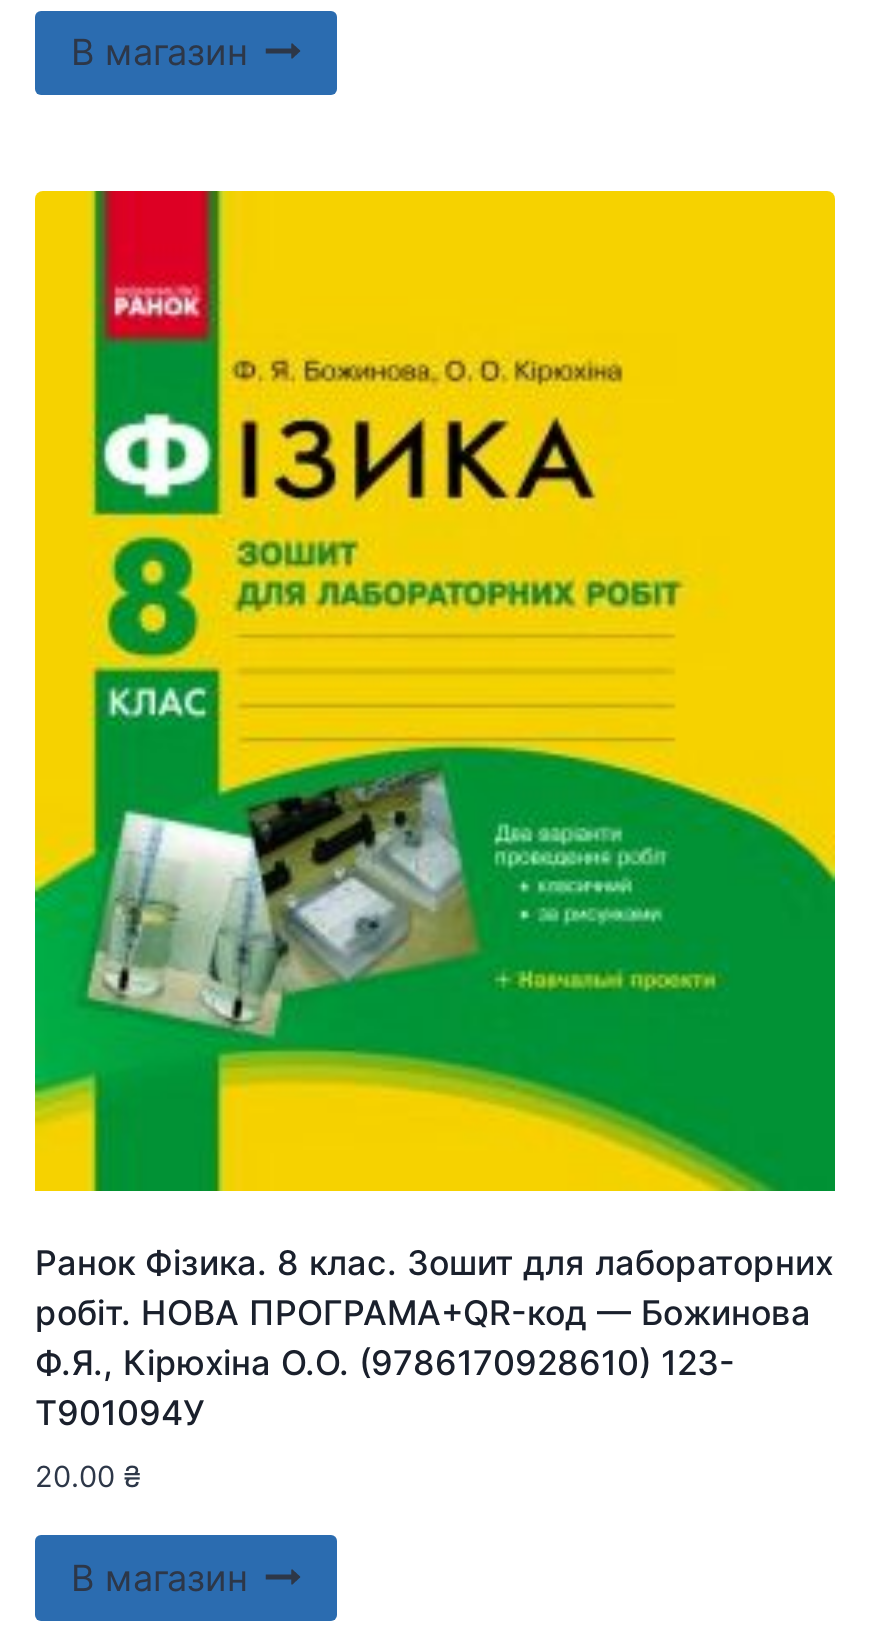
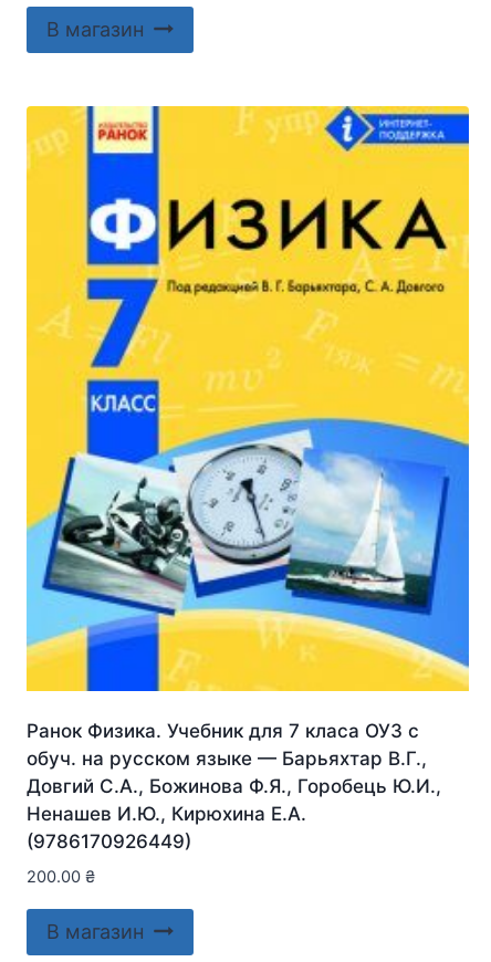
- [image]
- Ранок Фізика. 8 клас. Зошит для лабораторних
- робіт. НОВА ПРОГРАМА+QR-код — Божинова
- Ф.Я., Кірюхіна О.О. (9786170928610) 123-
- Т901094У
+ [image]
+ Ранок Физика. Учебник для 7 класа ОУЗ с
+ обуч. на русском языке — Барьяхтар В.Г.,
+ Довгий С.А., Божинова Ф.Я., Горобець Ю.И.,
+ Ненашев И.Ю., Кирюхина Е.А.
+ (9786170926449)

- 20.00 ₴
+ 200.00 ₴
